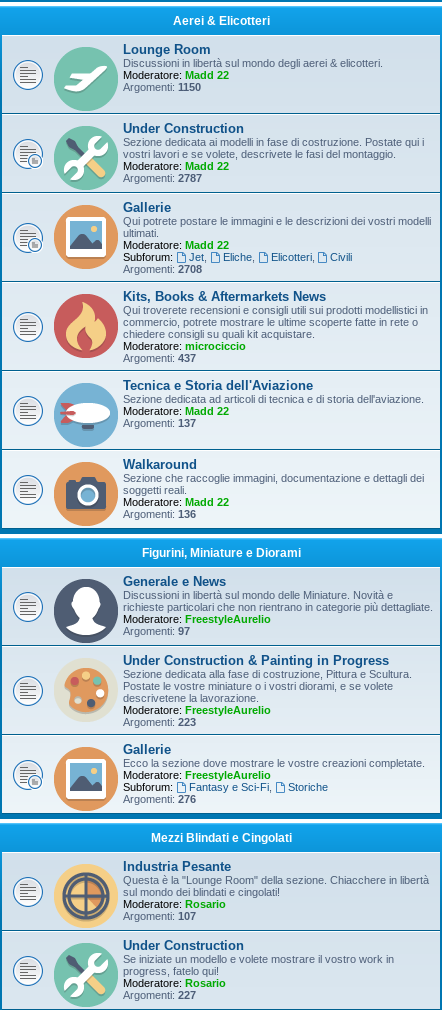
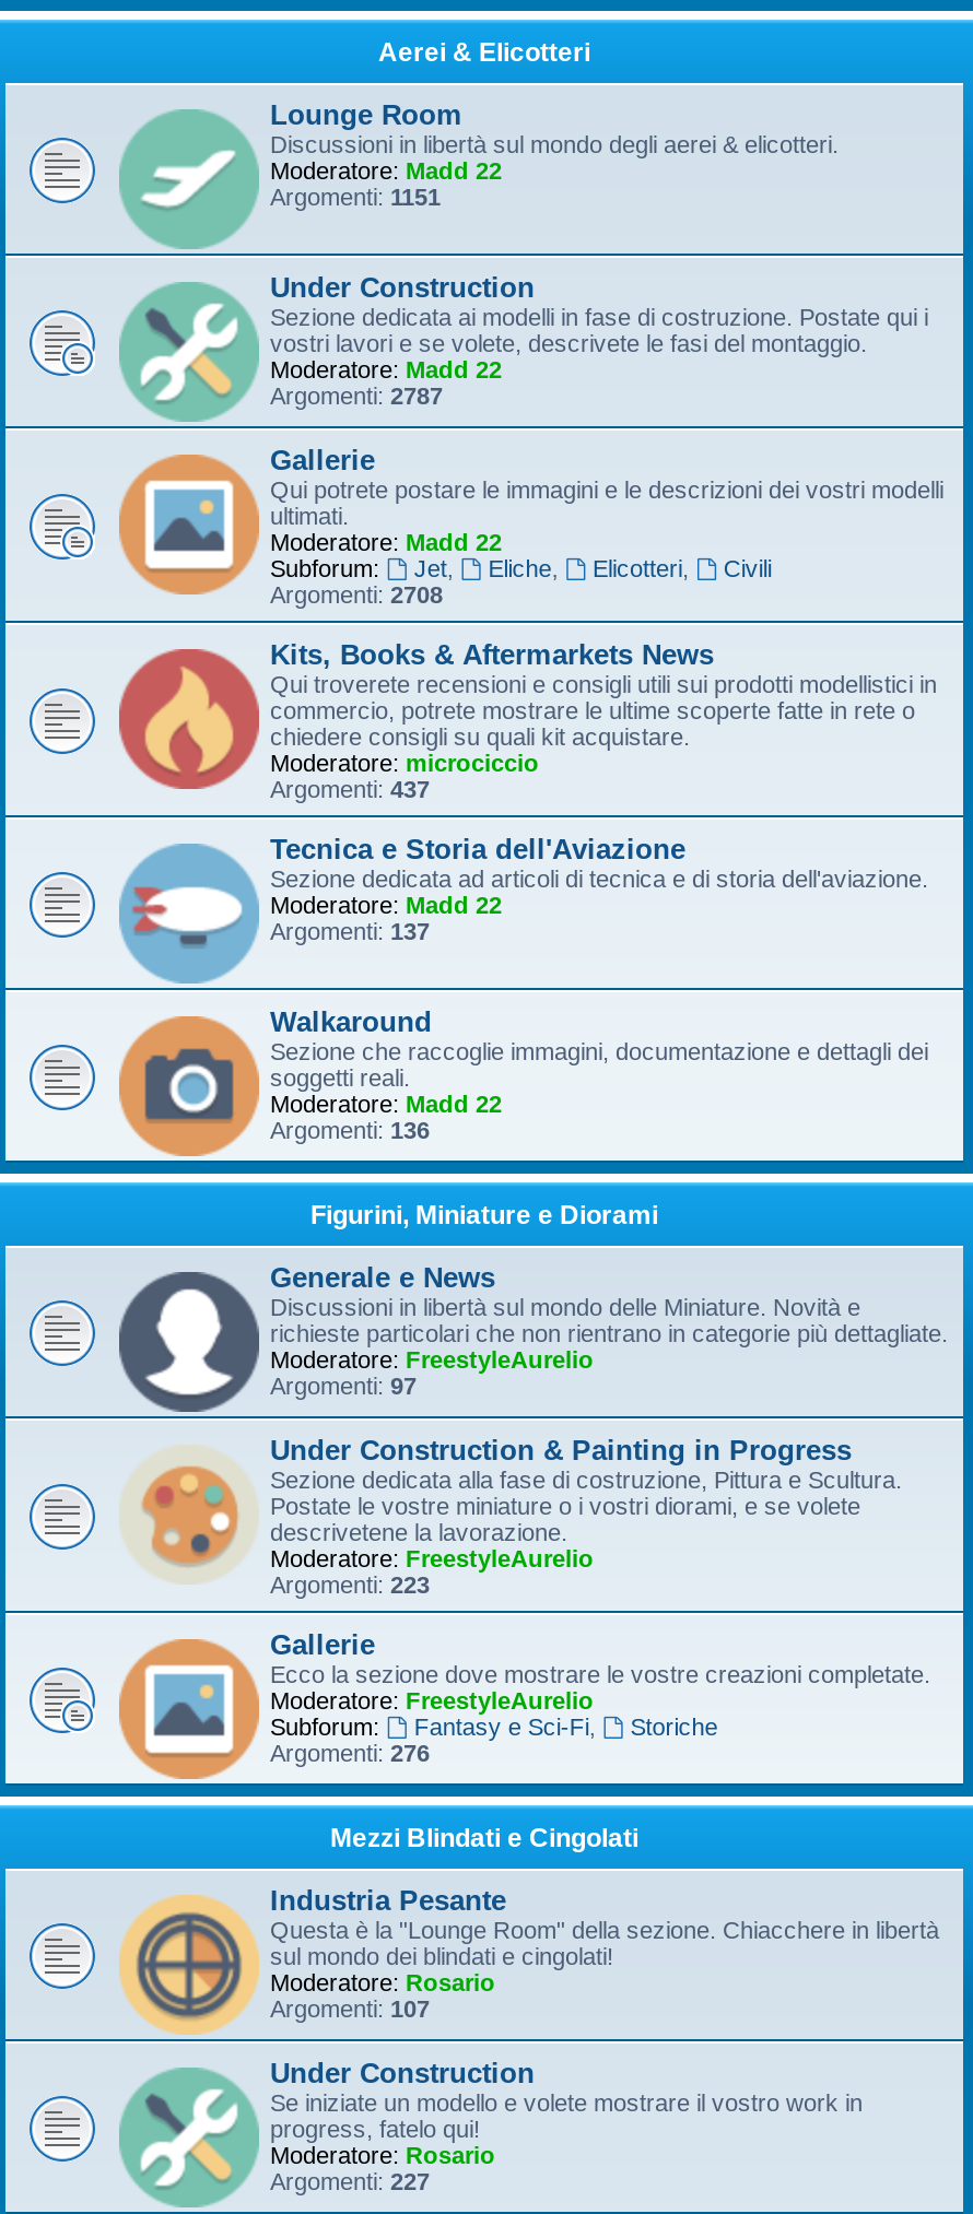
- Argomenti: 1150
+ Argomenti: 1151
